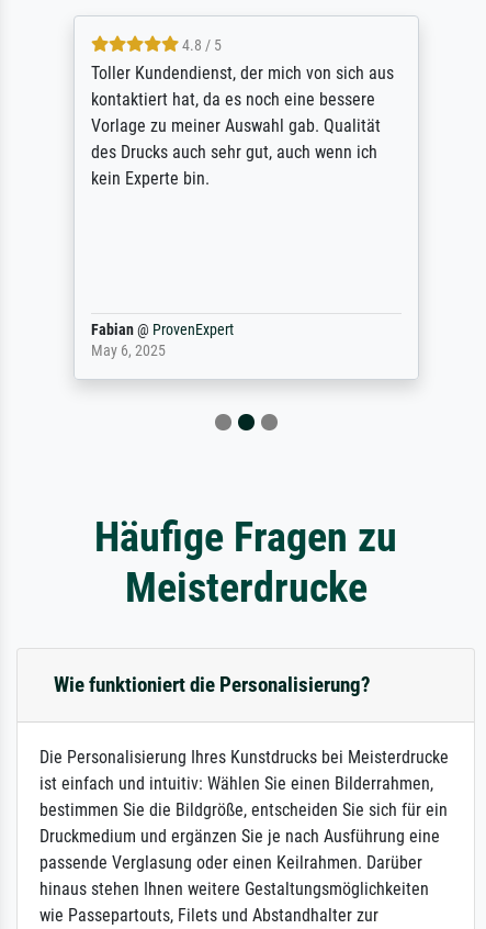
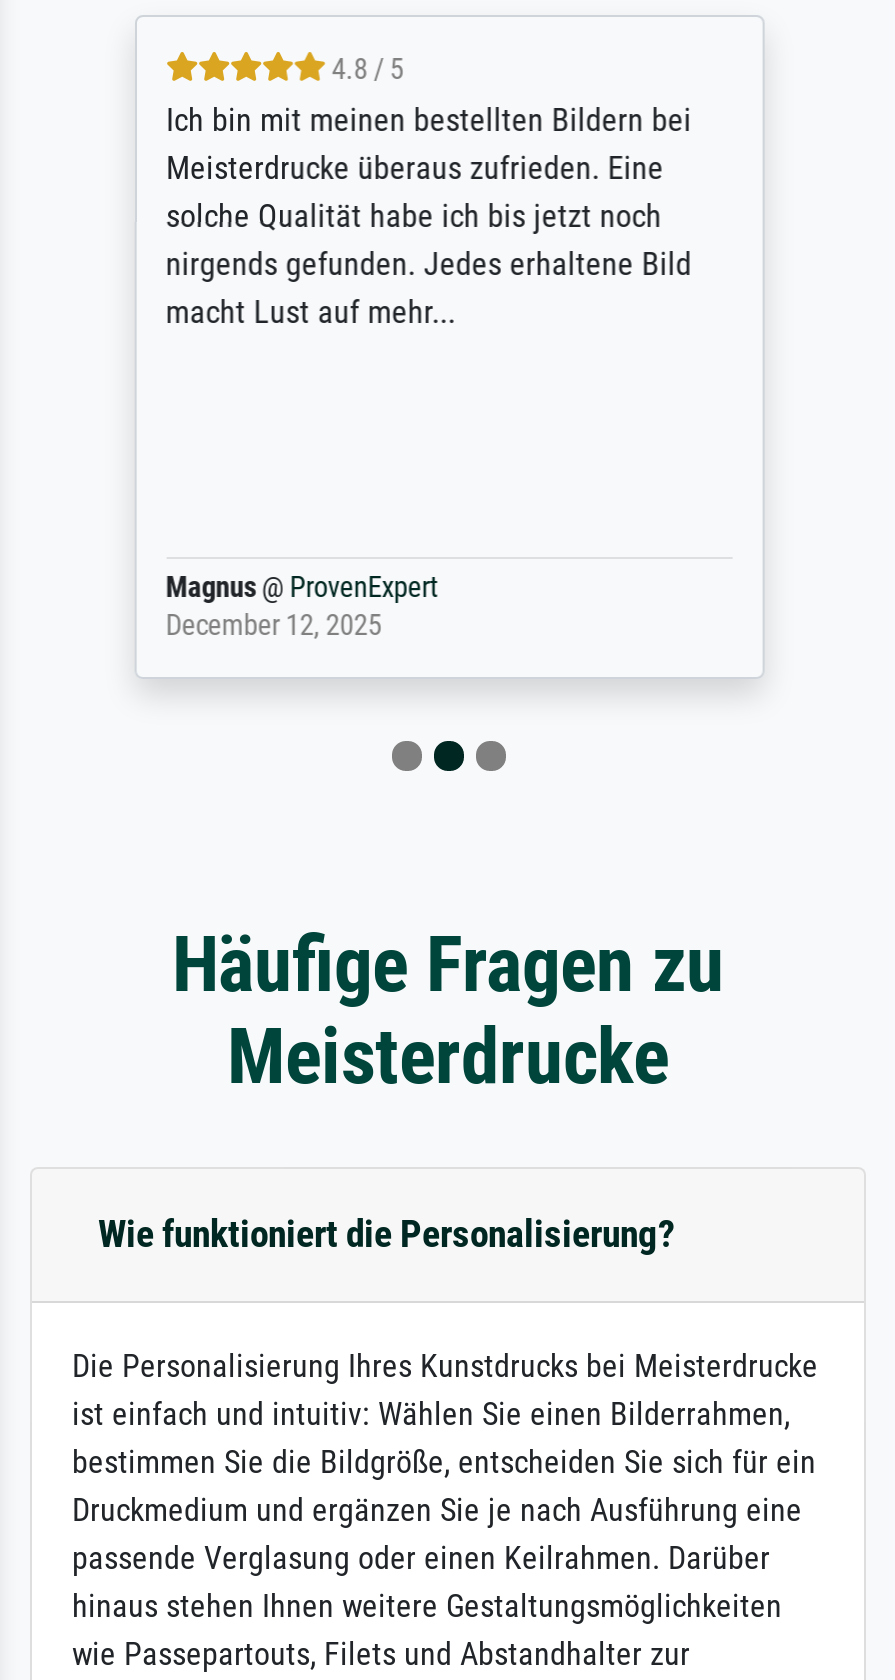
- Toller Kundendienst, der mich von sich aus
- kontaktiert hat, da es noch eine bessere
- Vorlage zu meiner Auswahl gab. Qualität
- des Drucks auch sehr gut, auch wenn ich
- kein Experte bin.
+ Ich bin mit meinen bestellten Bildern bei
+ Meisterdrucke überaus zufrieden. Eine
+ solche Qualität habe ich bis jetzt noch
+ nirgends gefunden. Jedes erhaltene Bild
+ macht Lust auf mehr...

- Fabian @ ProvenExpert
- May 6, 2025
+ Magnus @ ProvenExpert
+ December 12, 2025
